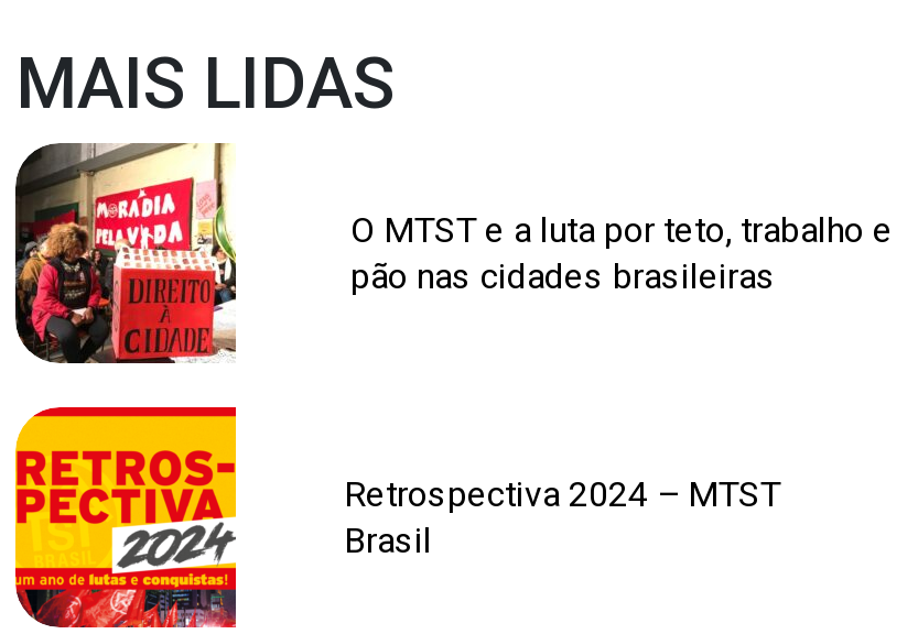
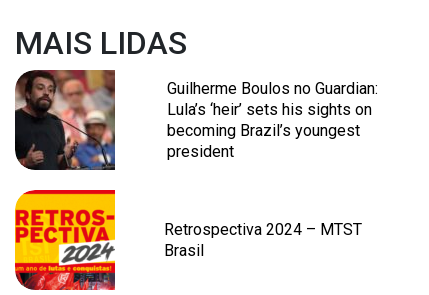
- [image]
+ [image]

- O MTST e a luta por teto, trabalho e
- pão nas cidades brasileiras
+ Guilherme Boulos no Guardian:
+ Lula’s ‘heir’ sets his sights on
+ becoming Brazil’s youngest
+ president
